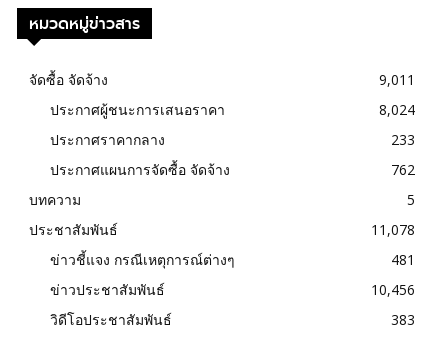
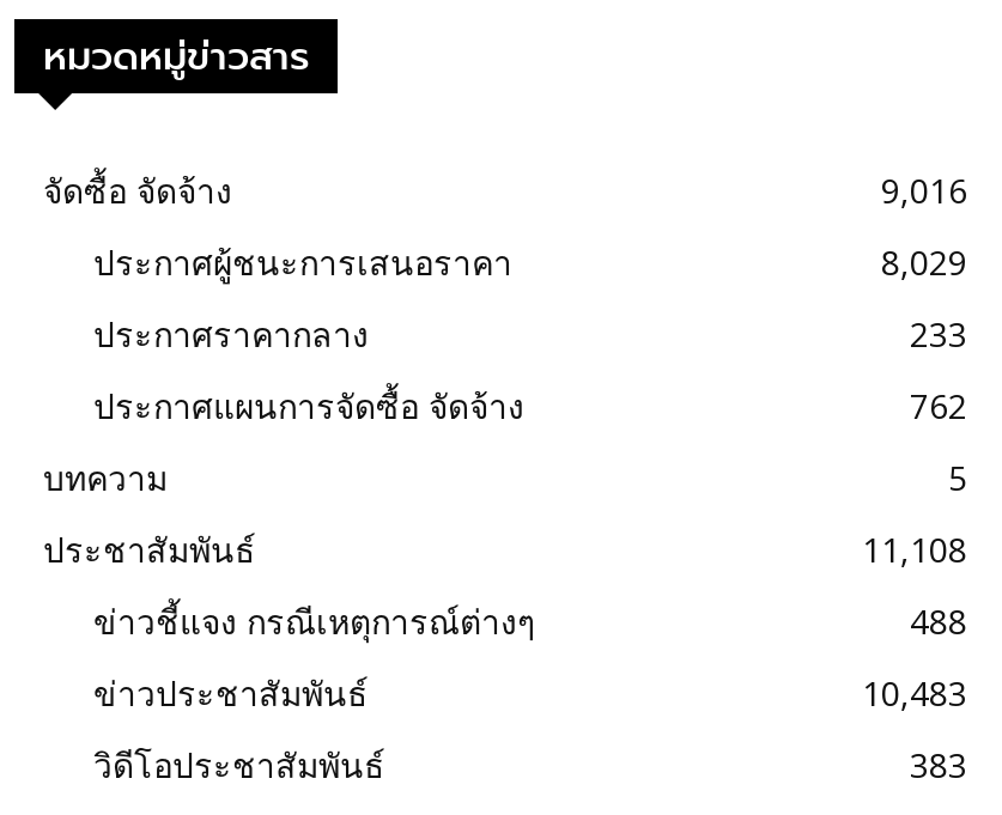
- 9,011
+ 9,016

- 8,024
+ 8,029

- 11,078
+ 11,108

- 481
+ 488

- 10,456
+ 10,483
